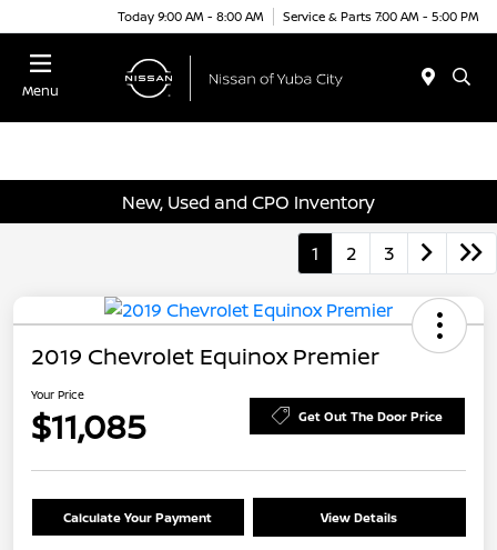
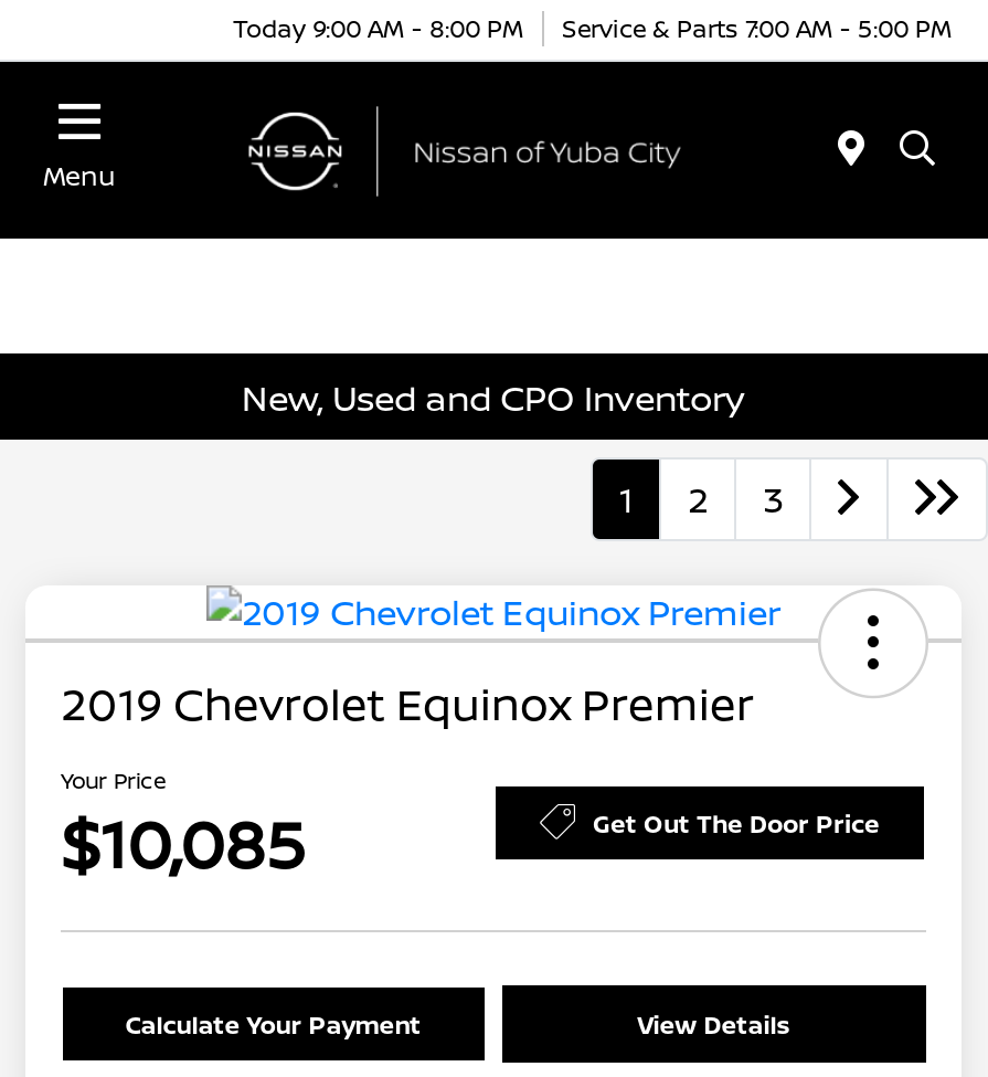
- Today 9:00 AM - 8:00 AM Service & Parts 7:00 AM - 5:00 PM
+ Today 9:00 AM - 8:00 PM Service & Parts 7:00 AM - 5:00 PM

- $11,085
+ $10,085
